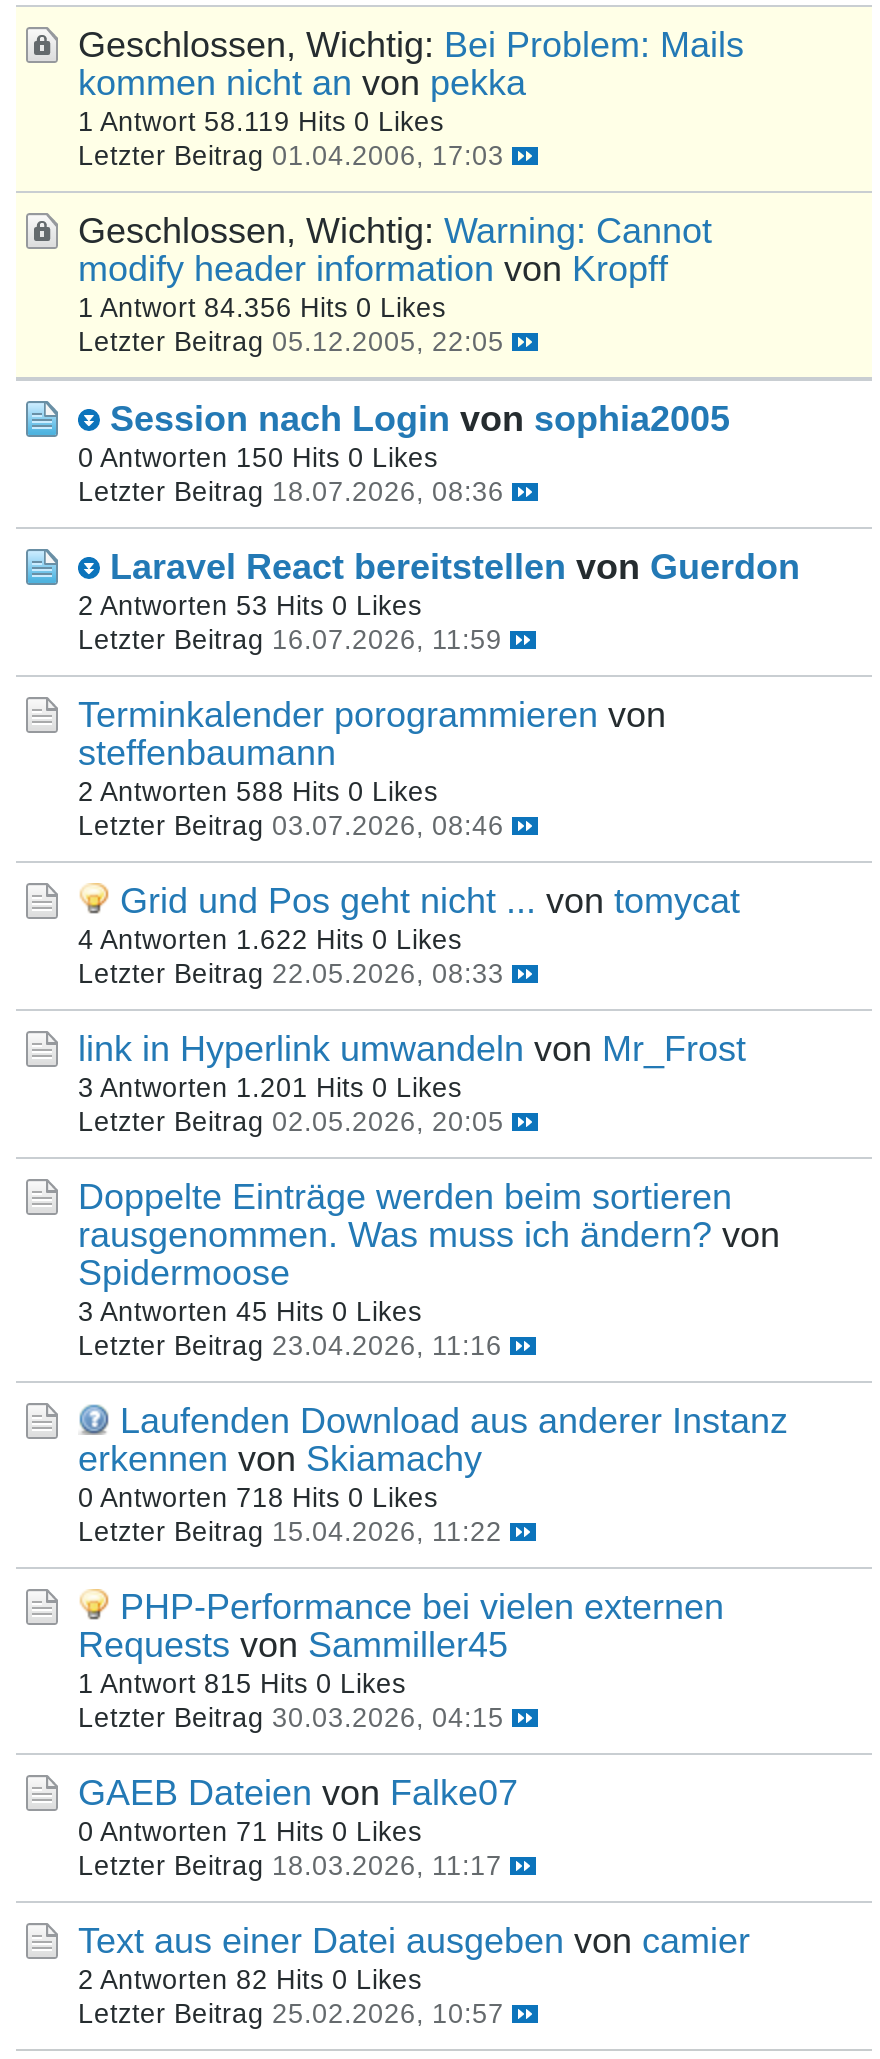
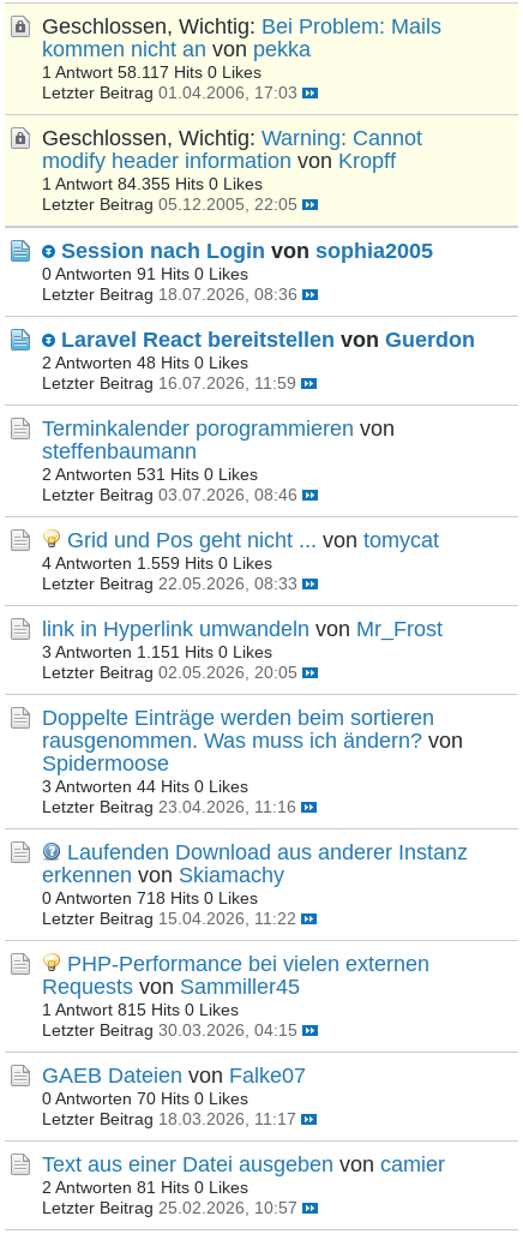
- 1 Antwort 58.119 Hits 0 Likes
+ 1 Antwort 58.117 Hits 0 Likes

- 1 Antwort 84.356 Hits 0 Likes
+ 1 Antwort 84.355 Hits 0 Likes

- 0 Antworten 150 Hits 0 Likes
+ 0 Antworten 91 Hits 0 Likes

- 2 Antworten 53 Hits 0 Likes
+ 2 Antworten 48 Hits 0 Likes

- 2 Antworten 588 Hits 0 Likes
+ 2 Antworten 531 Hits 0 Likes

- 4 Antworten 1.622 Hits 0 Likes
+ 4 Antworten 1.559 Hits 0 Likes

- 3 Antworten 1.201 Hits 0 Likes
+ 3 Antworten 1.151 Hits 0 Likes

- 3 Antworten 45 Hits 0 Likes
+ 3 Antworten 44 Hits 0 Likes

- 0 Antworten 71 Hits 0 Likes
+ 0 Antworten 70 Hits 0 Likes

- 2 Antworten 82 Hits 0 Likes
+ 2 Antworten 81 Hits 0 Likes
